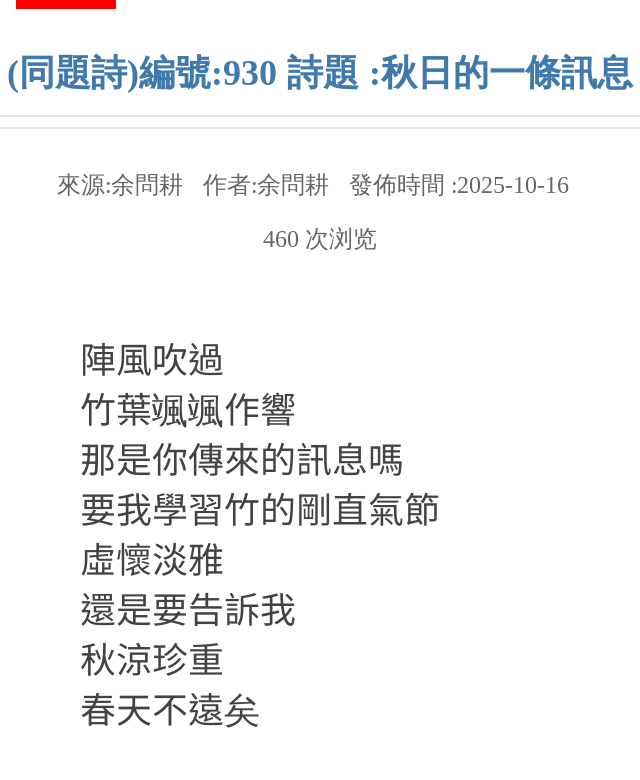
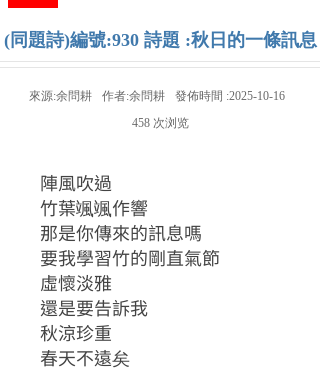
- 460次浏览
+ 458次浏览
